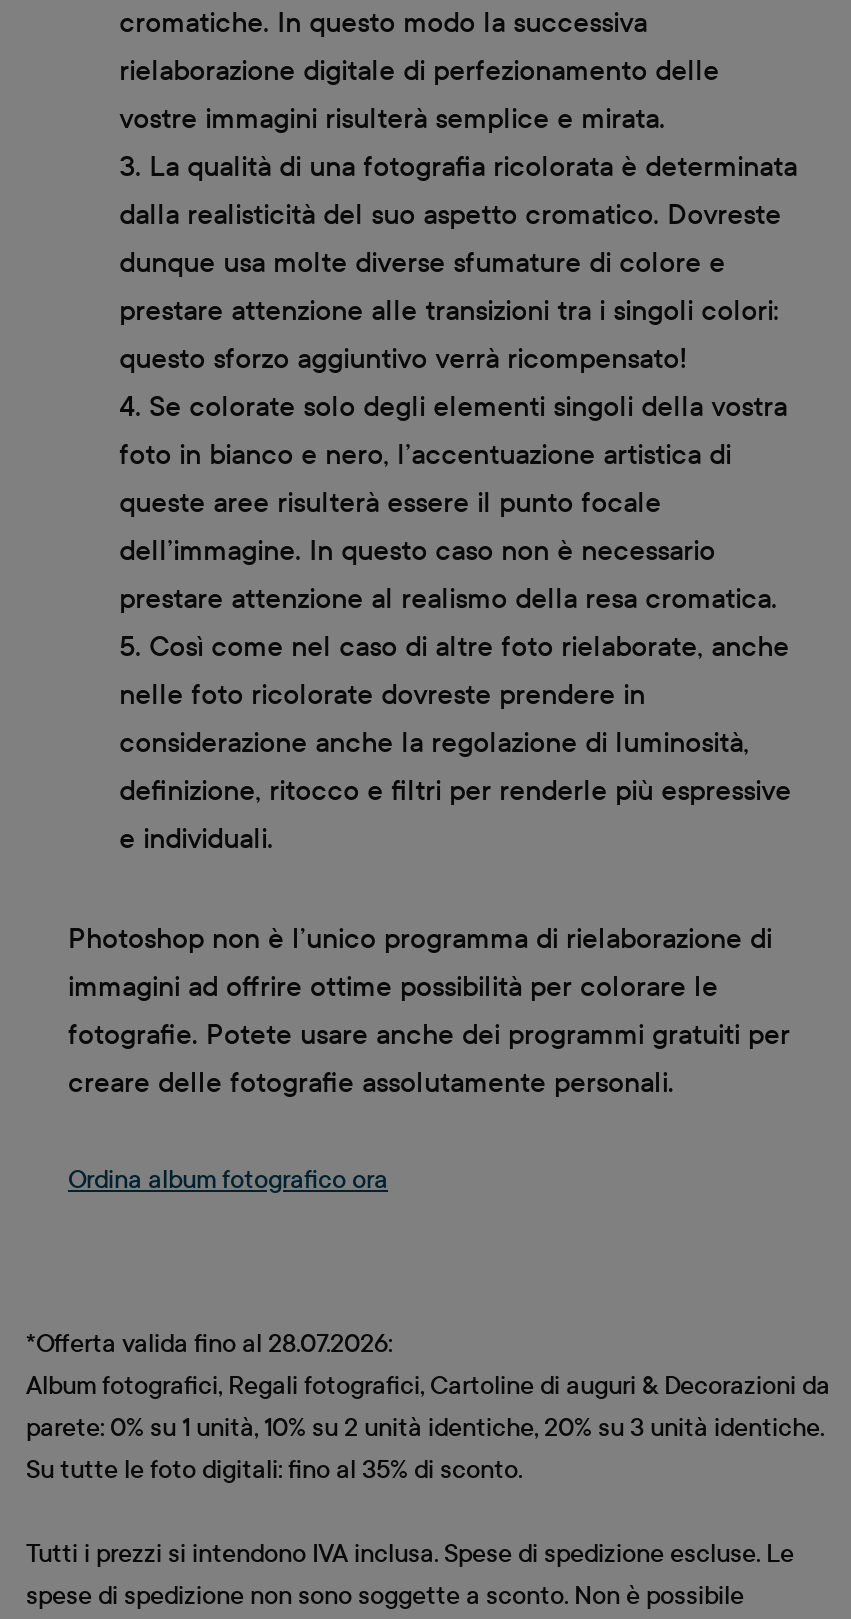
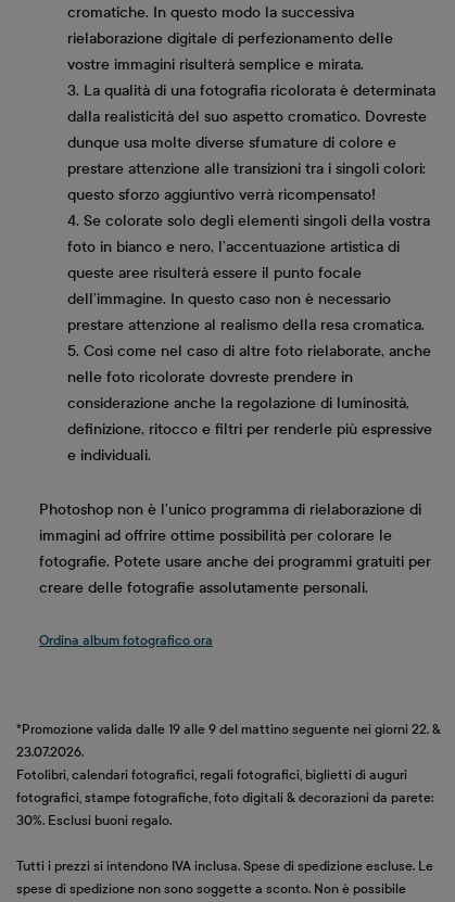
- *Offerta valida fino al 28.07.2026:
- Album fotografici, Regali fotografici, Cartoline di auguri & Decorazioni da
- parete: 0% su 1 unità, 10% su 2 unità identiche, 20% su 3 unità identiche.
- Su tutte le foto digitali: fino al 35% di sconto.
+ *Promozione valida dalle 19 alle 9 del mattino seguente nei giorni 22. &
+ 23.07.2026.
+ Fotolibri, calendari fotografici, regali fotografici, biglietti di auguri
+ fotografici, stampe fotografiche, foto digitali & decorazioni da parete:
+ 30%. Esclusi buoni regalo.
